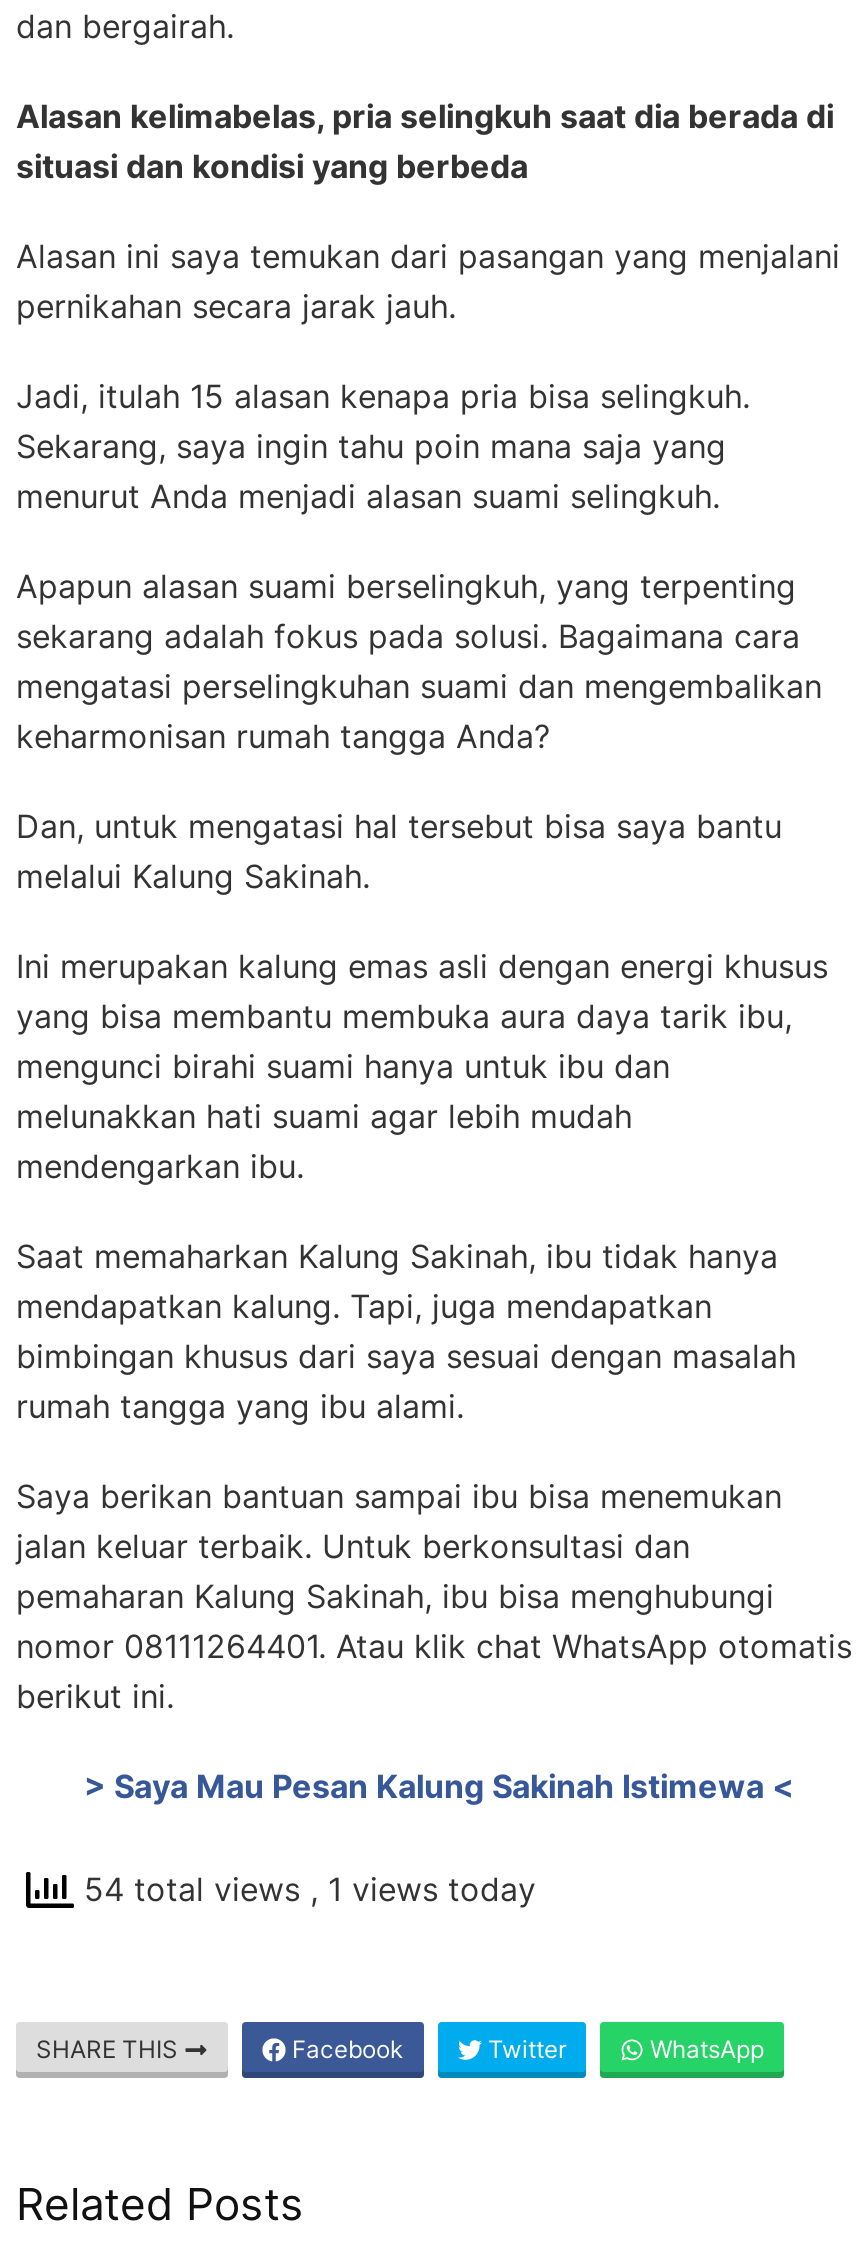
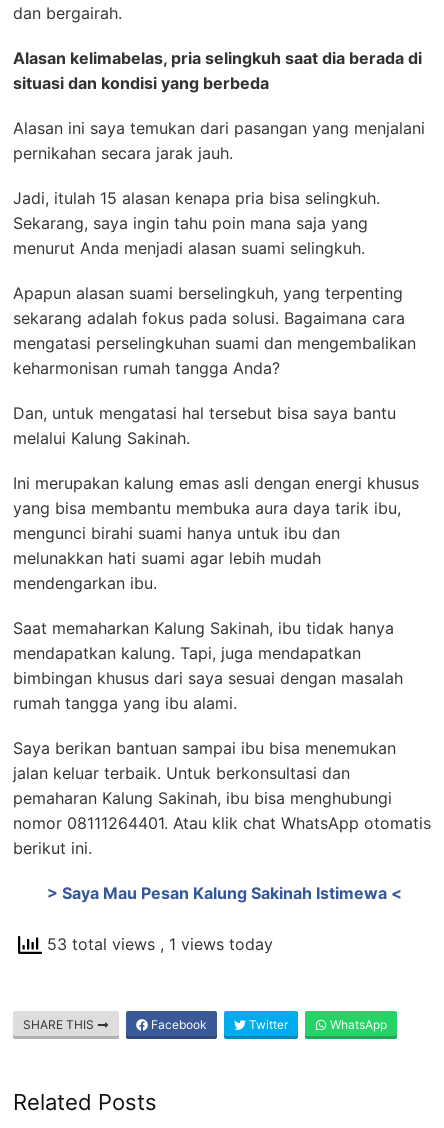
- 54 total views, 1 views today
+ 53 total views, 1 views today
